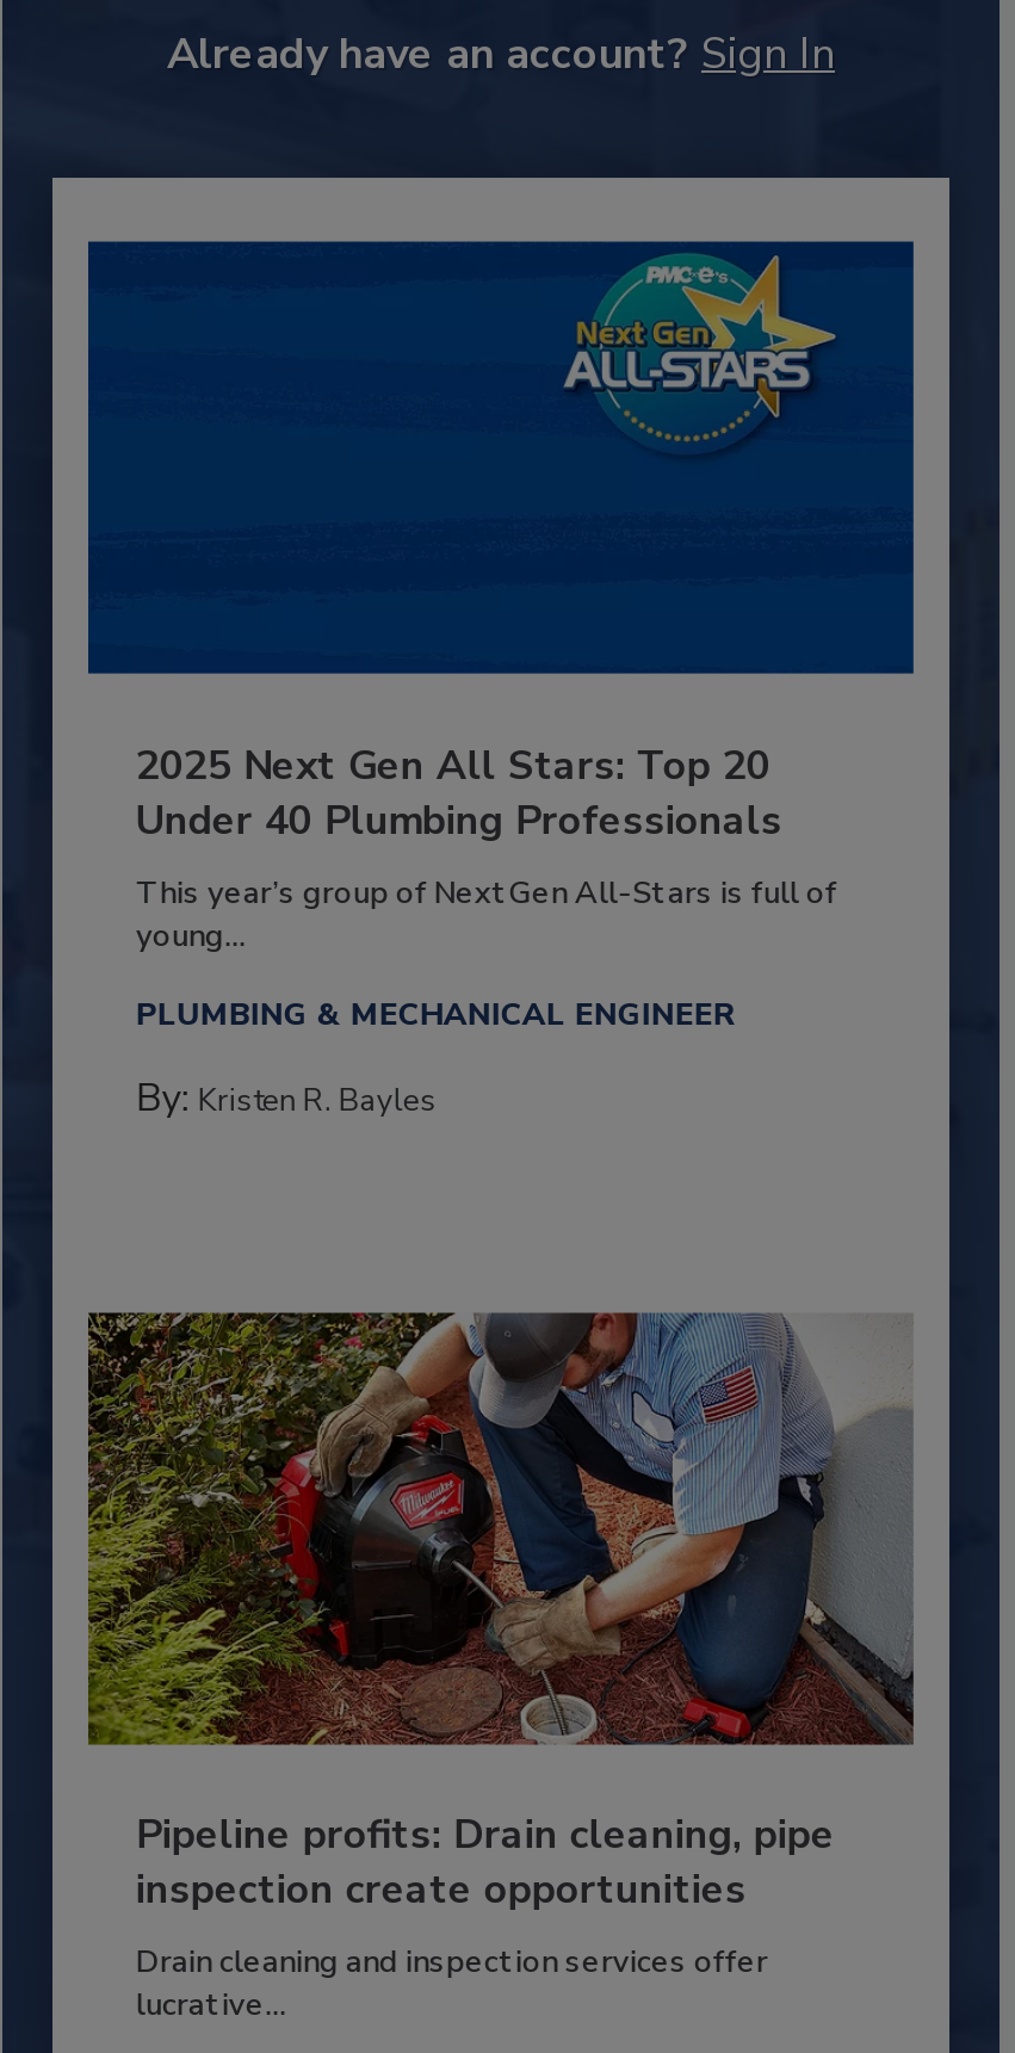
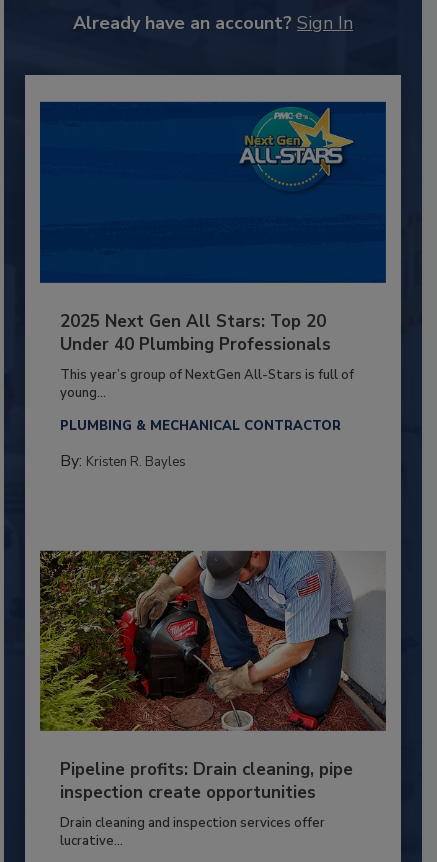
- PLUMBING & MECHANICAL ENGINEER
+ PLUMBING & MECHANICAL CONTRACTOR
